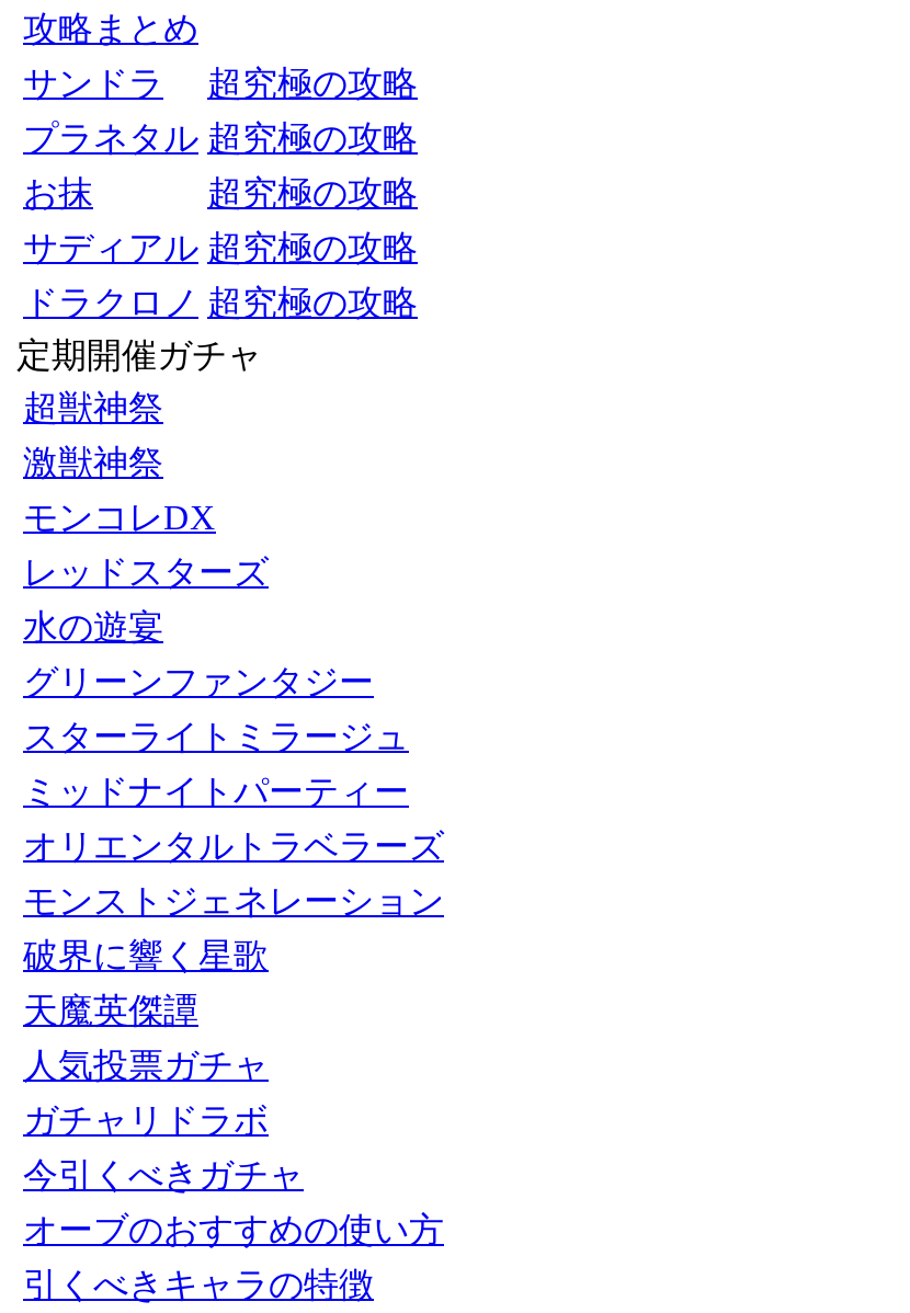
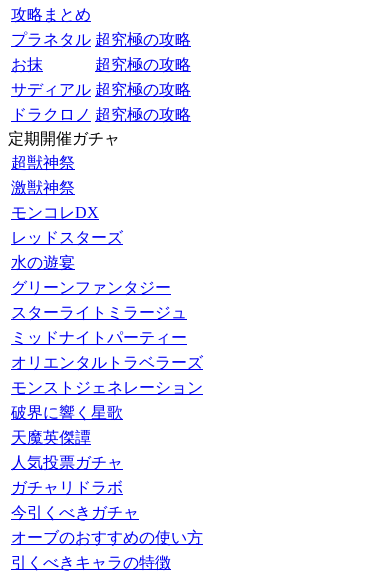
- サンドラ
- 超究極の攻略
